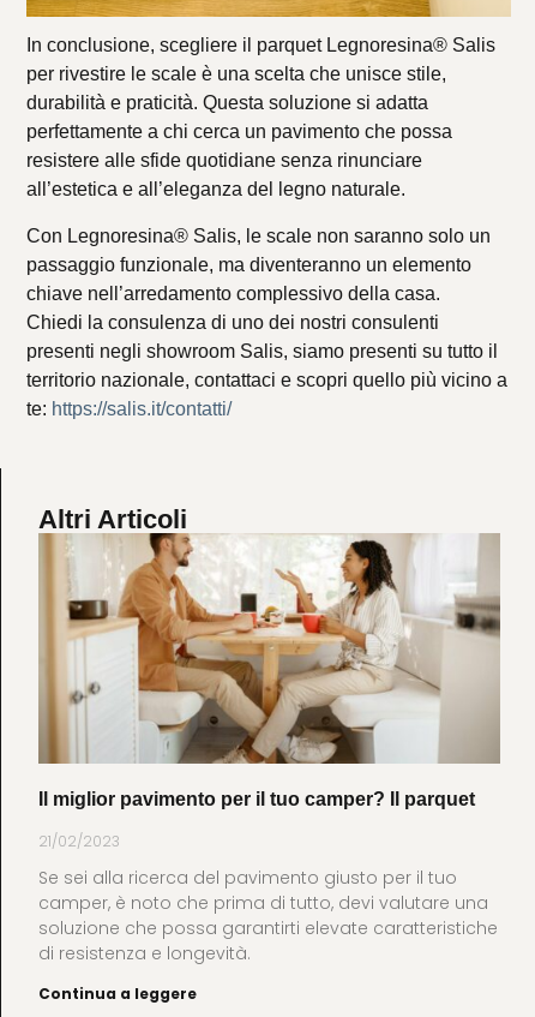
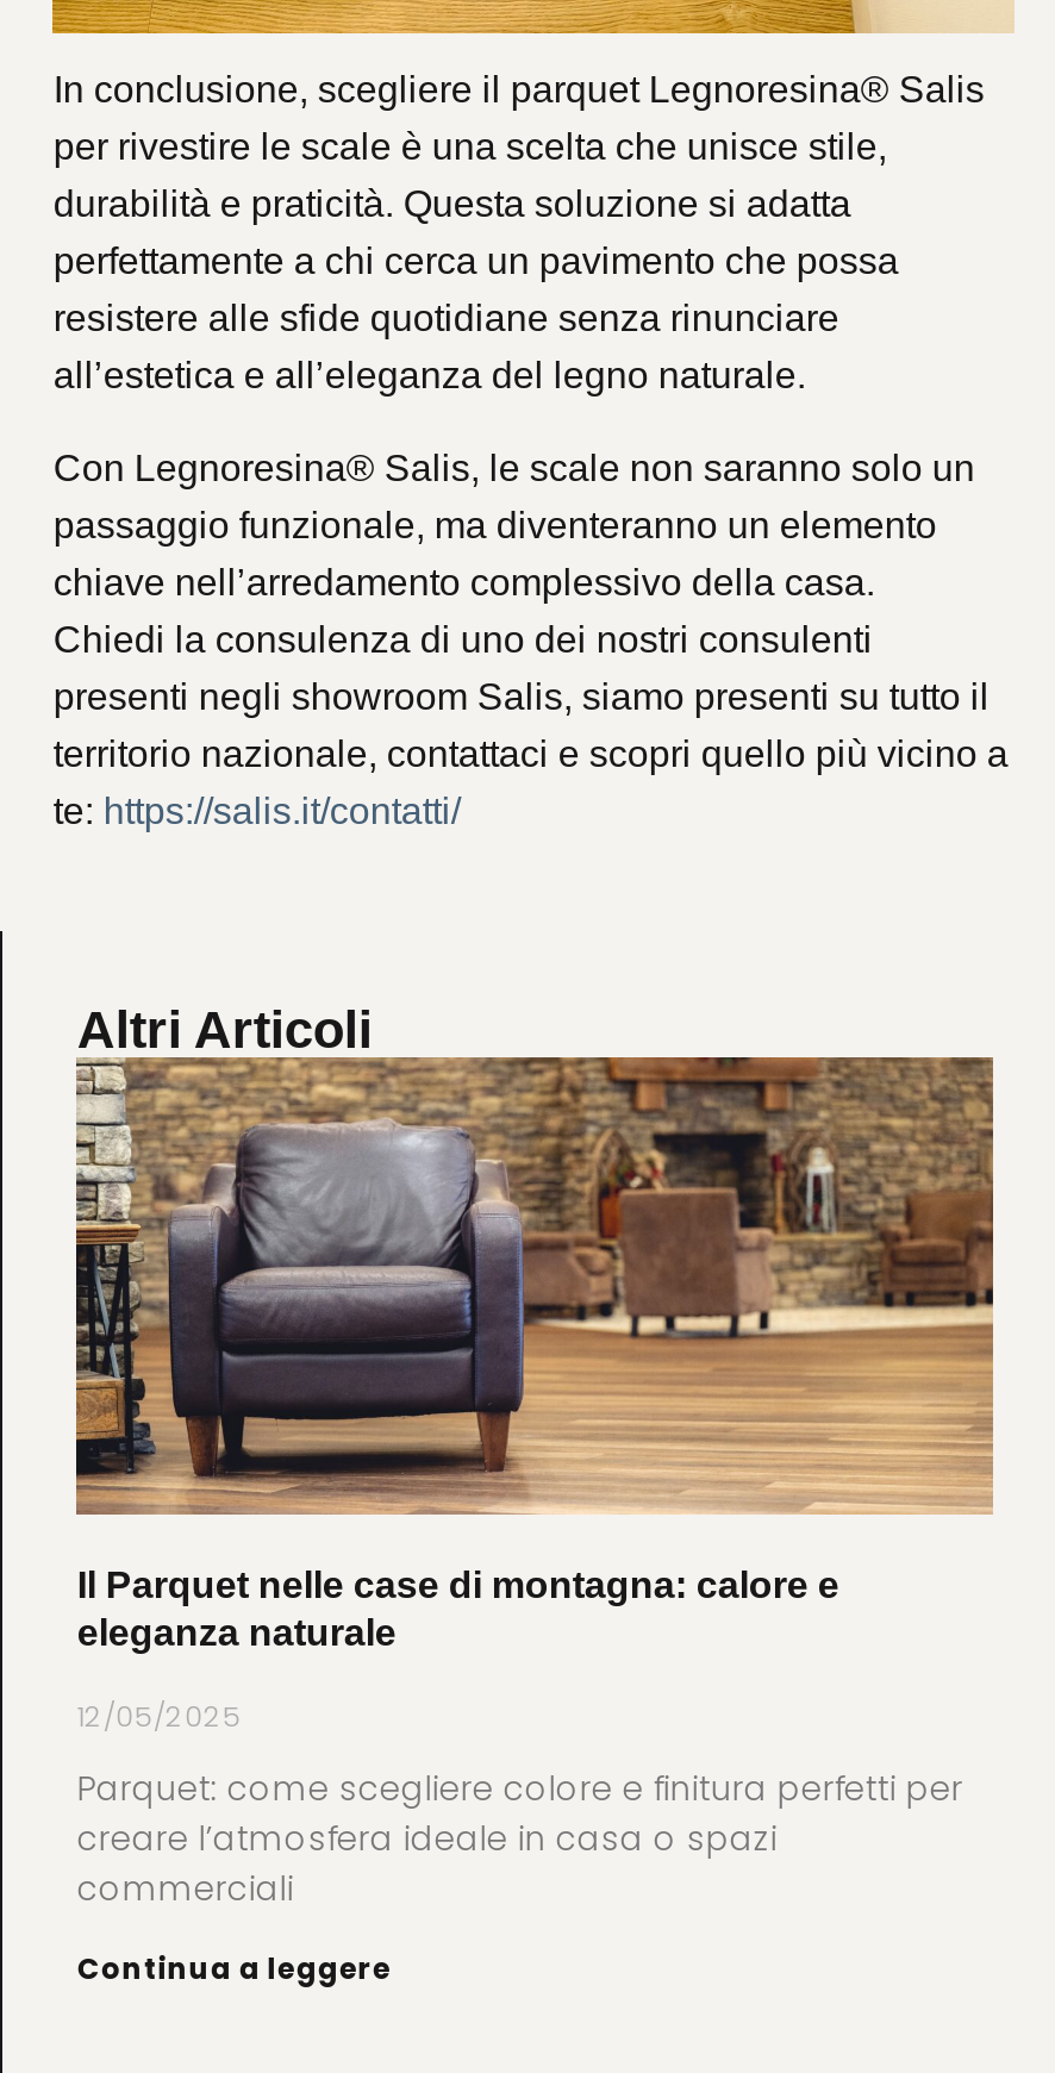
- [image]
- Il miglior pavimento per il tuo camper? Il parquet
+ [image]
+ Il Parquet nelle case di montagna: calore e
+ eleganza naturale

- 21/02/2023
+ 12/05/2025

- Se sei alla ricerca del pavimento giusto per il tuo
- camper, è noto che prima di tutto, devi valutare una
- soluzione che possa garantirti elevate caratteristiche
- di resistenza e longevità.
+ Parquet: come scegliere colore e finitura perfetti per
+ creare l’atmosfera ideale in casa o spazi
+ commerciali
